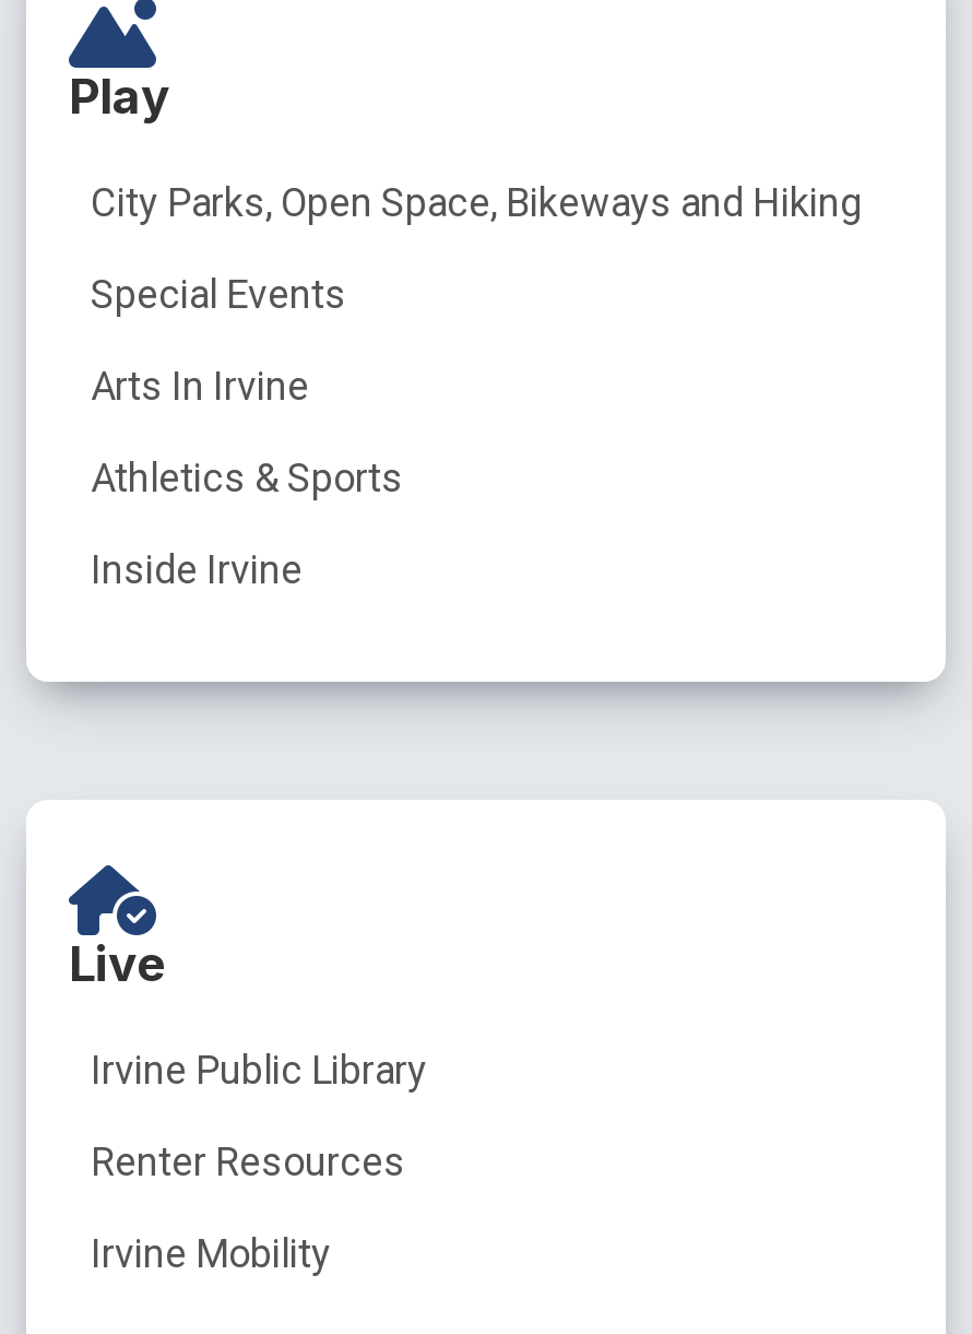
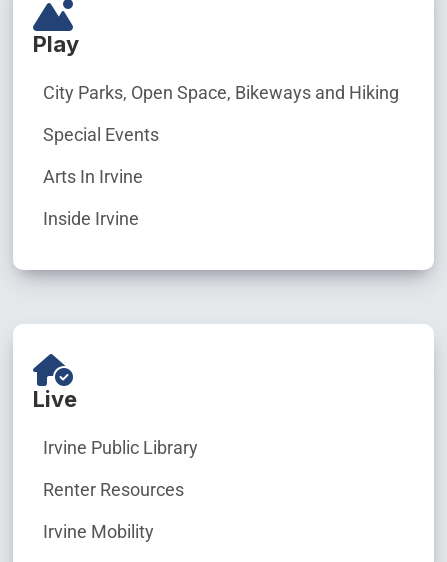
- Athletics & Sports
